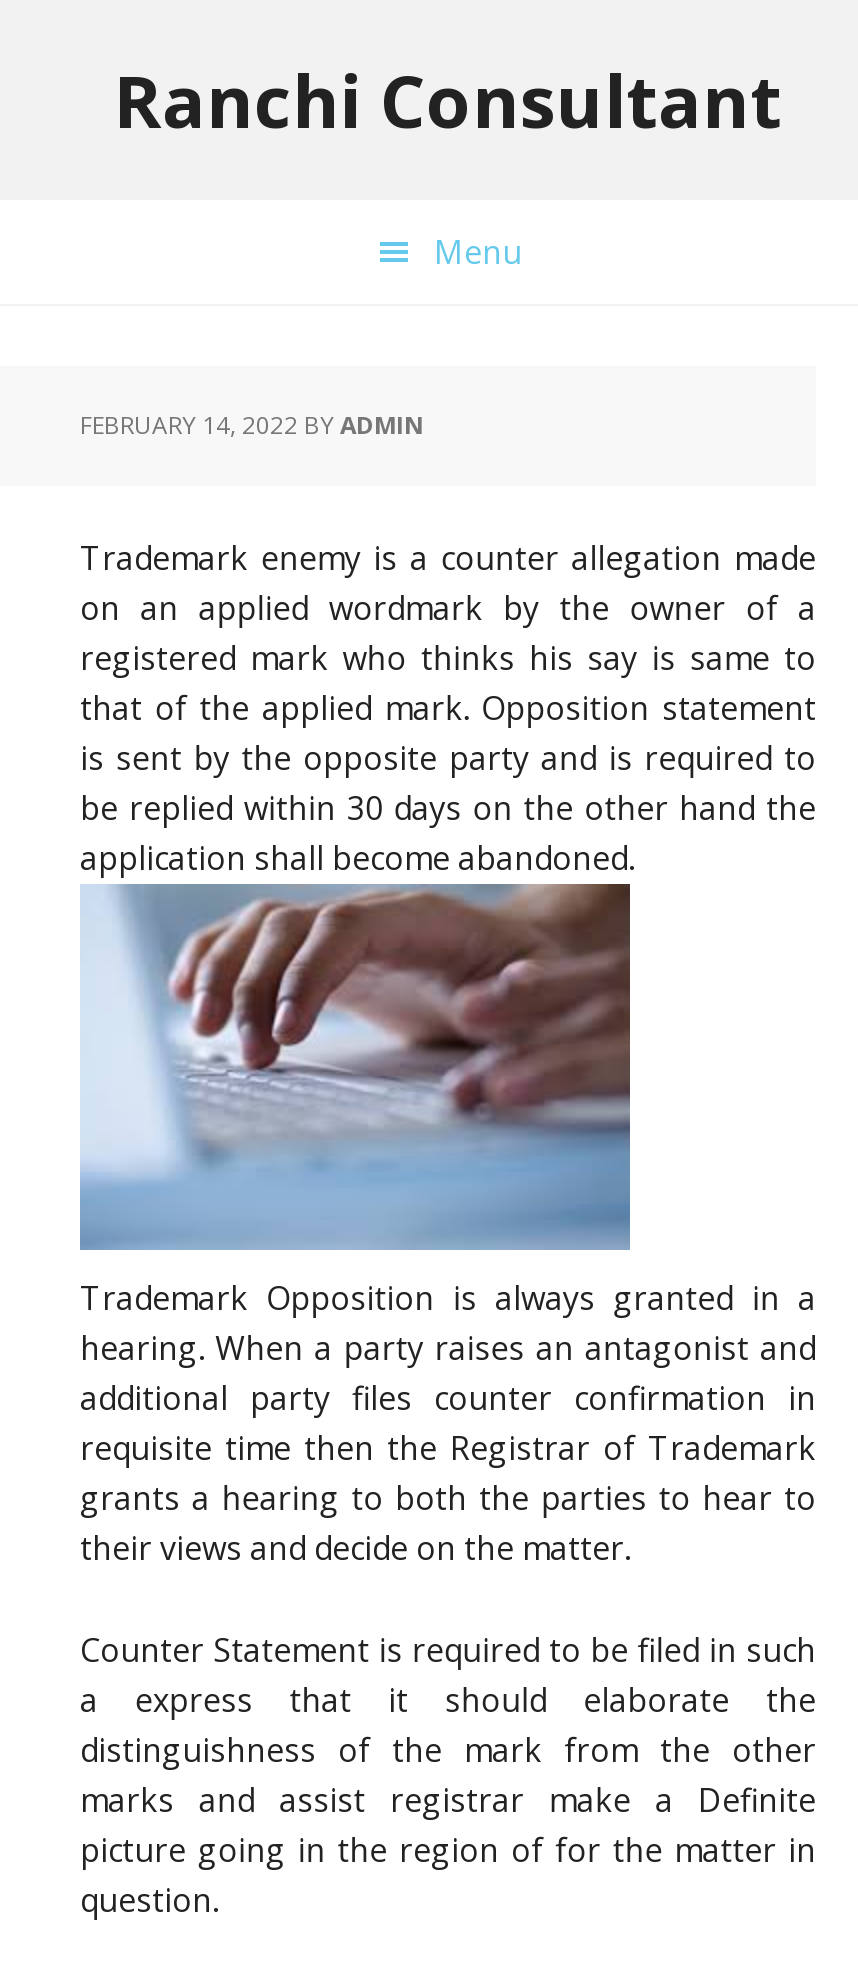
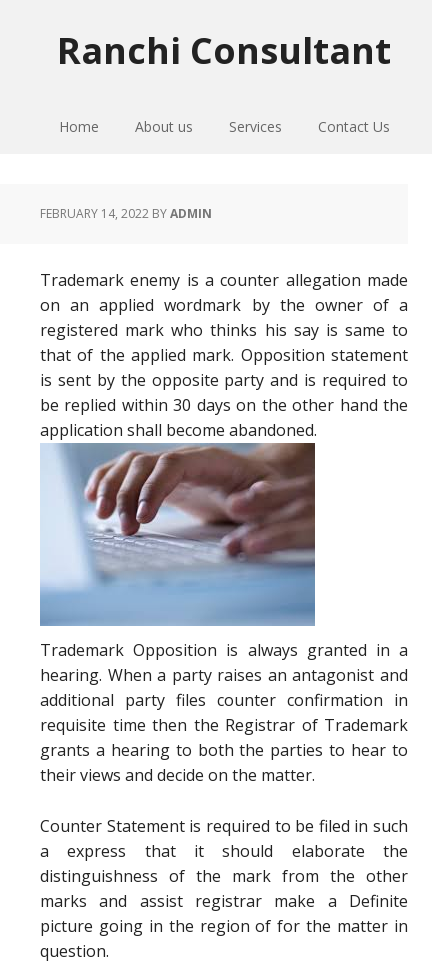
- Menu
+ Home
+ About us
+ Services
+ Contact Us
